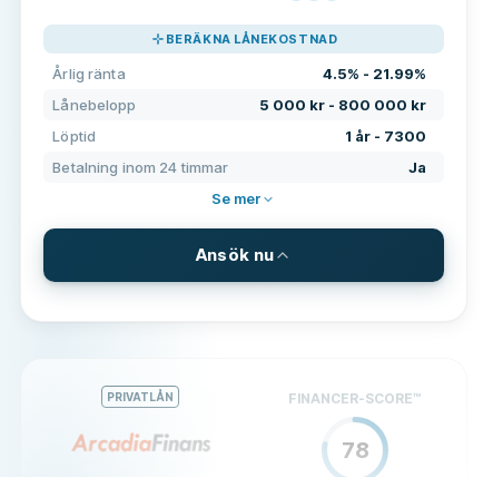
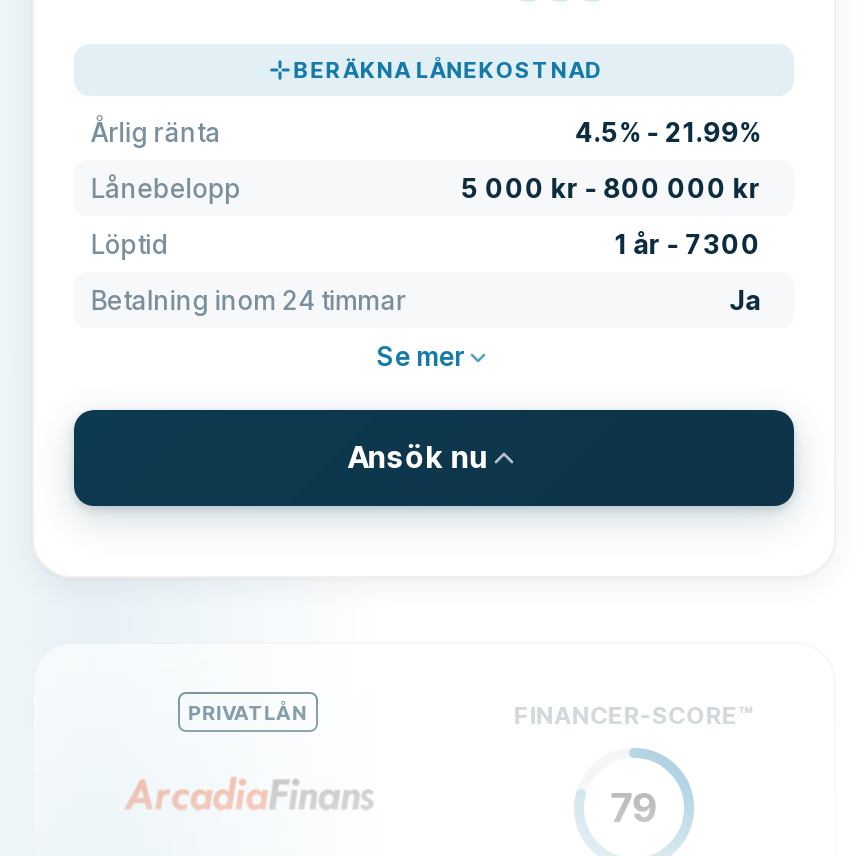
- 78
+ 79
